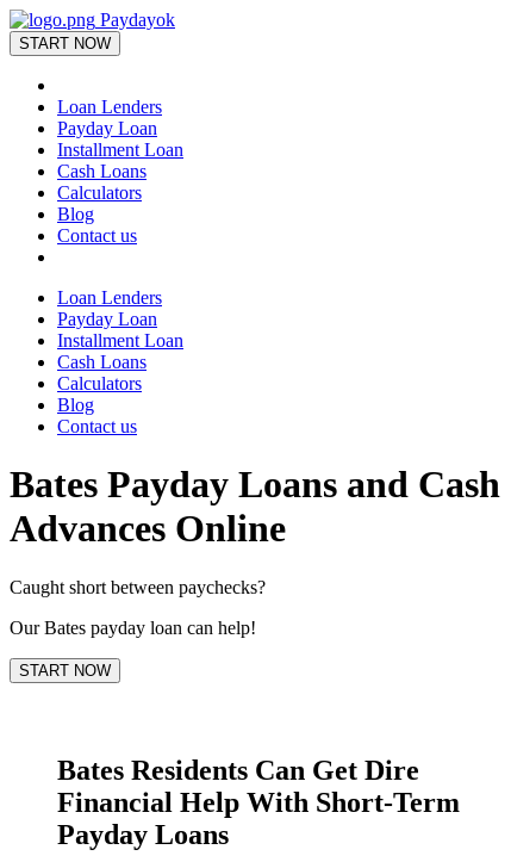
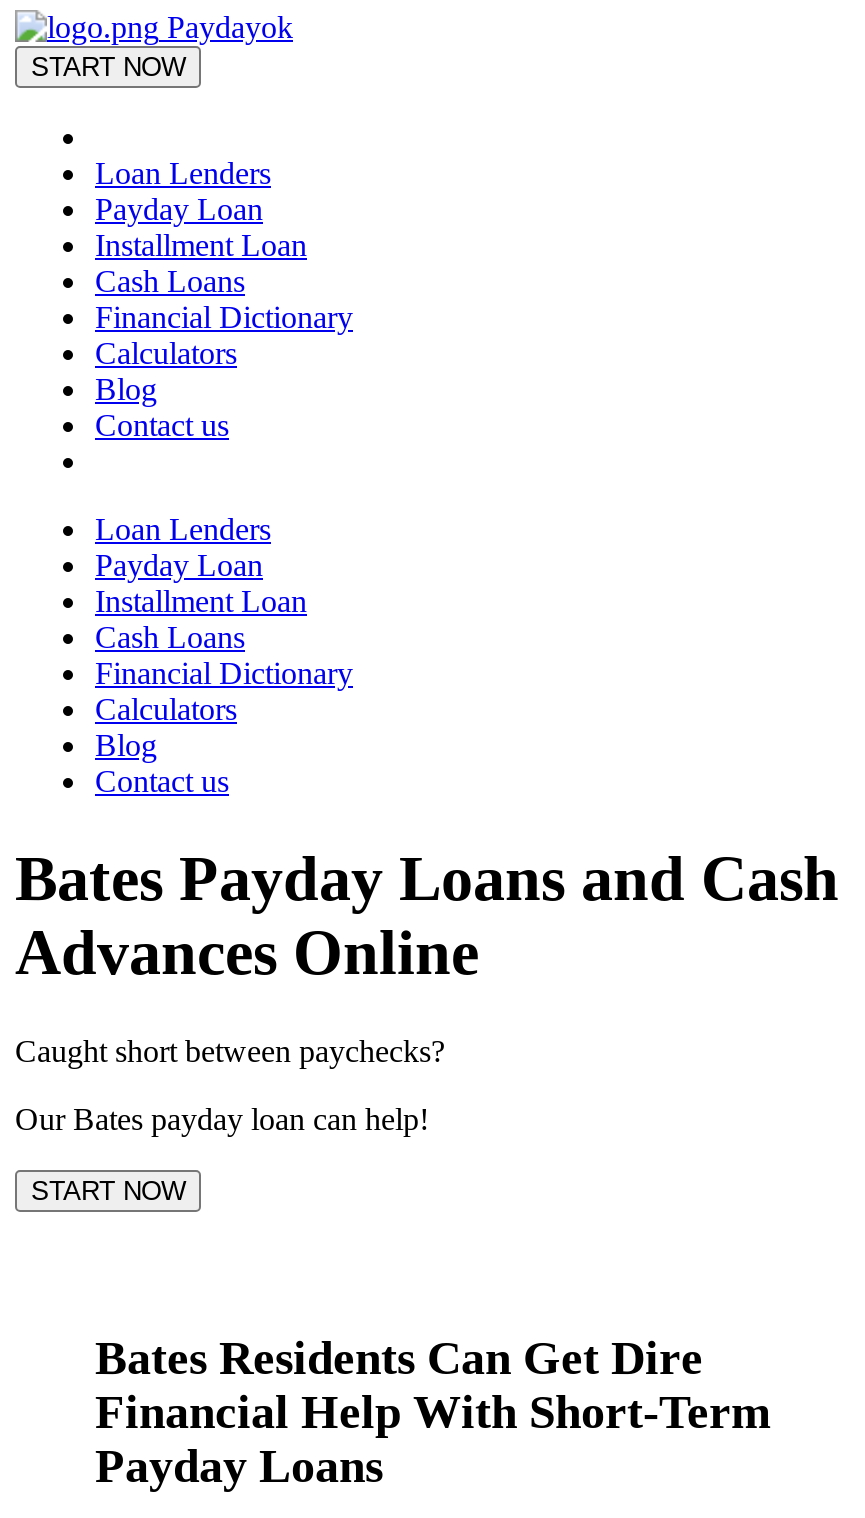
+ Financial Dictionary

+ Financial Dictionary
